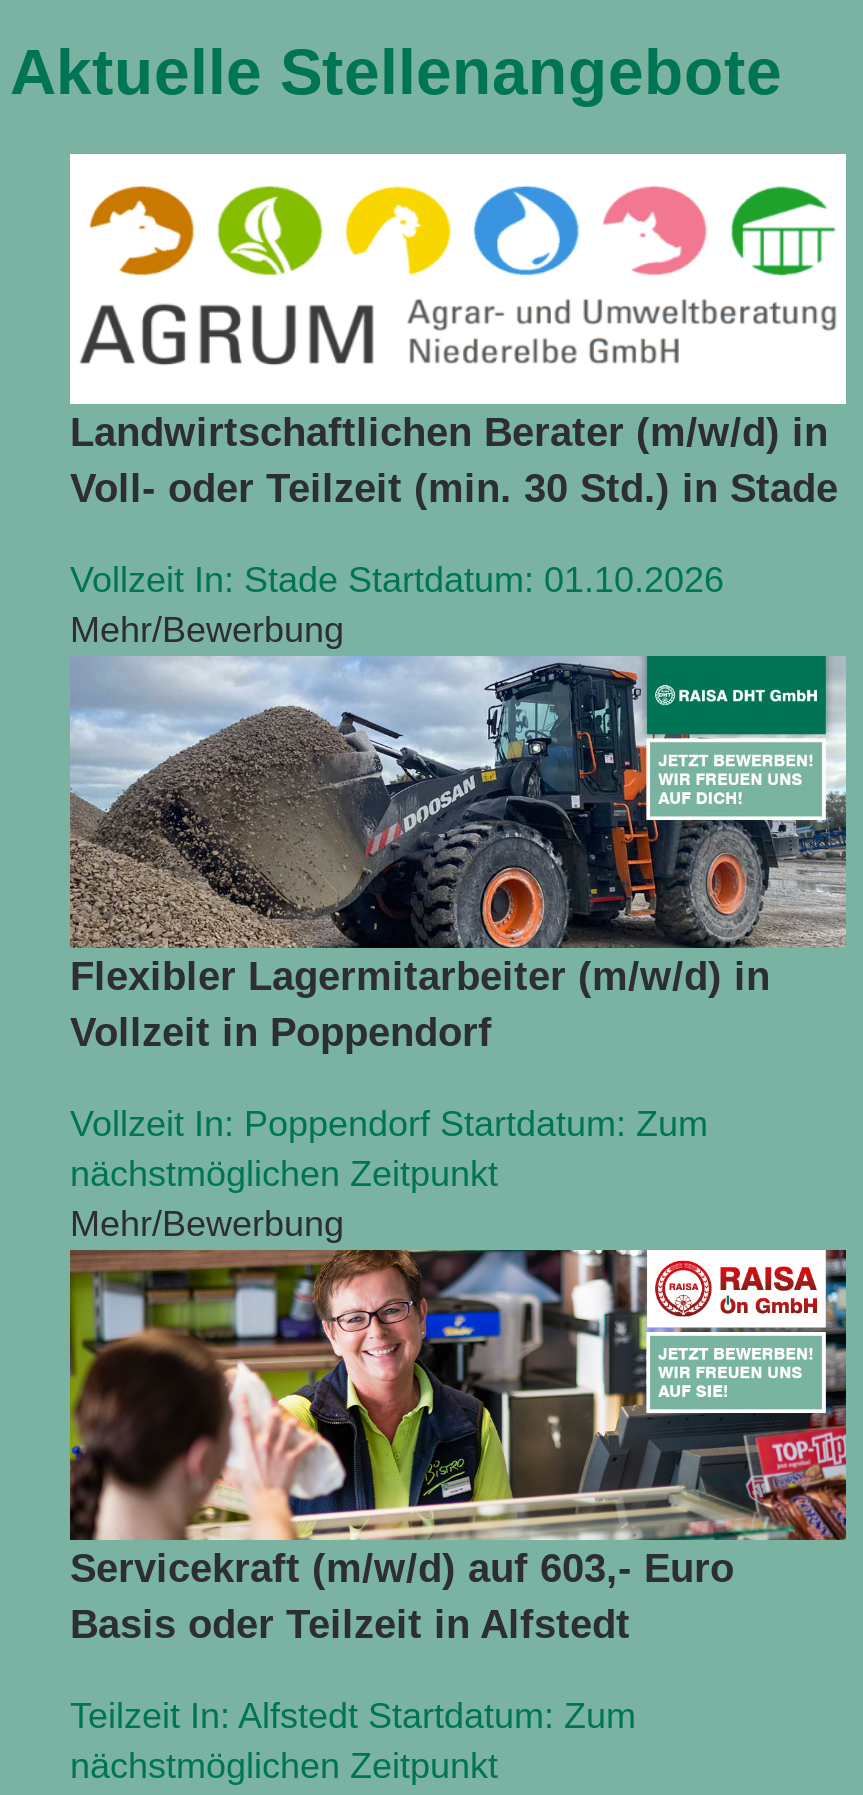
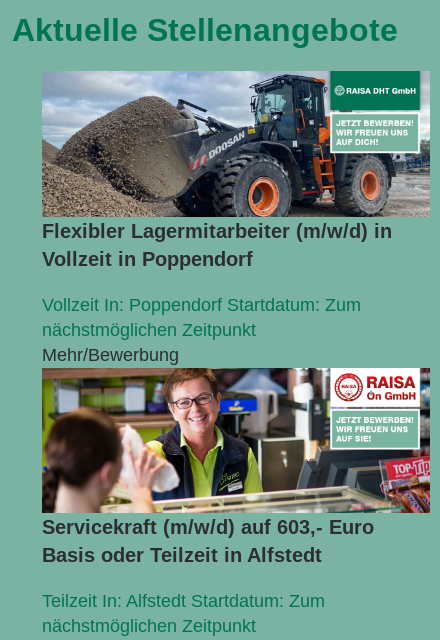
- [image]
- Landwirtschaftlichen Berater (m/w/d) in
- Voll- oder Teilzeit (min. 30 Std.) in Stade
- Vollzeit In: Stade Startdatum: 01.10.2026
- Mehr/Bewerbung
